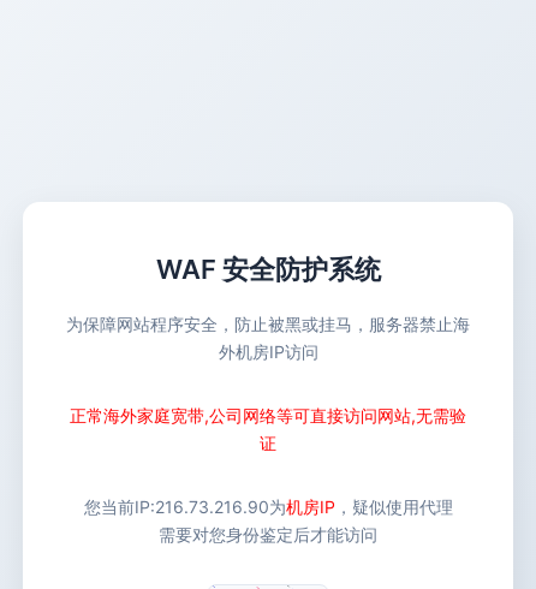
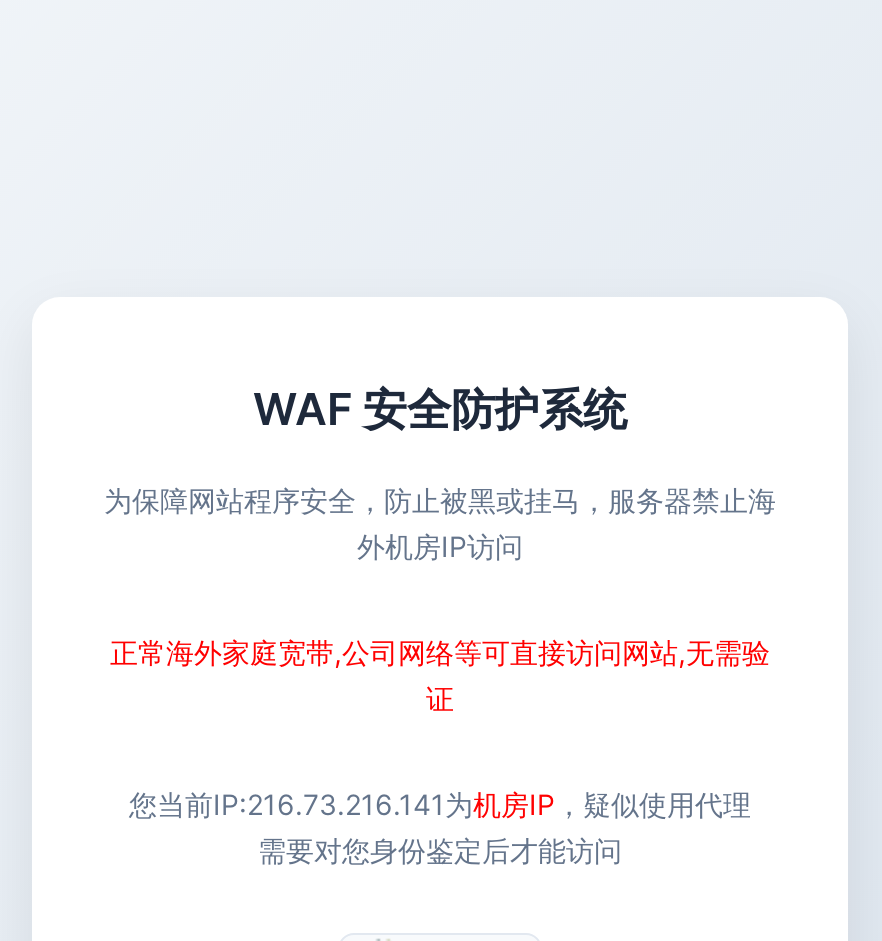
- 您当前IP:216.73.216.90为机房IP，疑似使用代理
+ 您当前IP:216.73.216.141为机房IP，疑似使用代理
